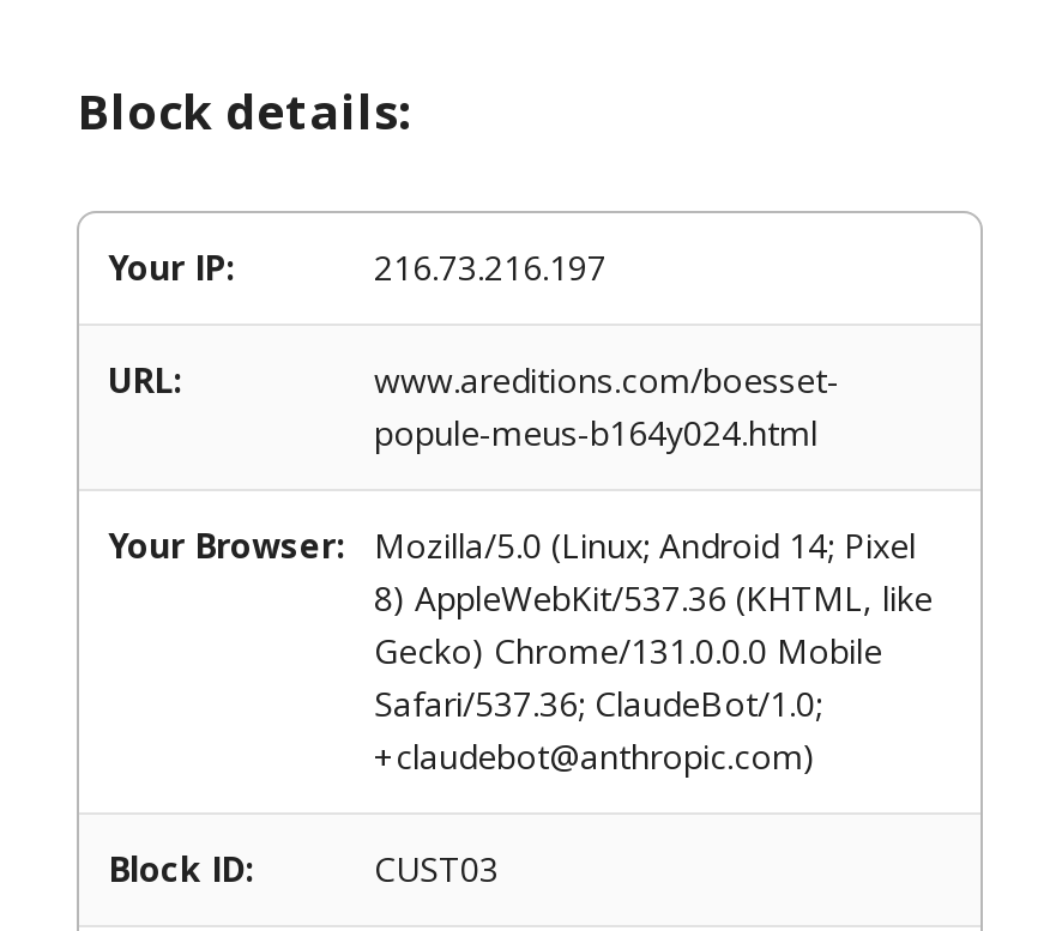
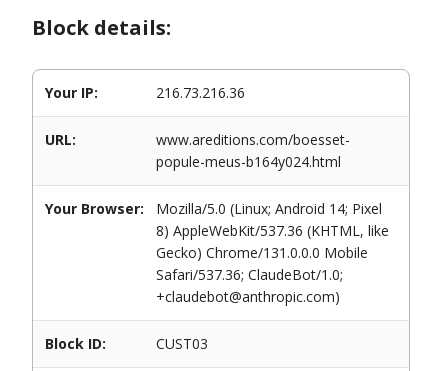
- 216.73.216.197
+ 216.73.216.36
